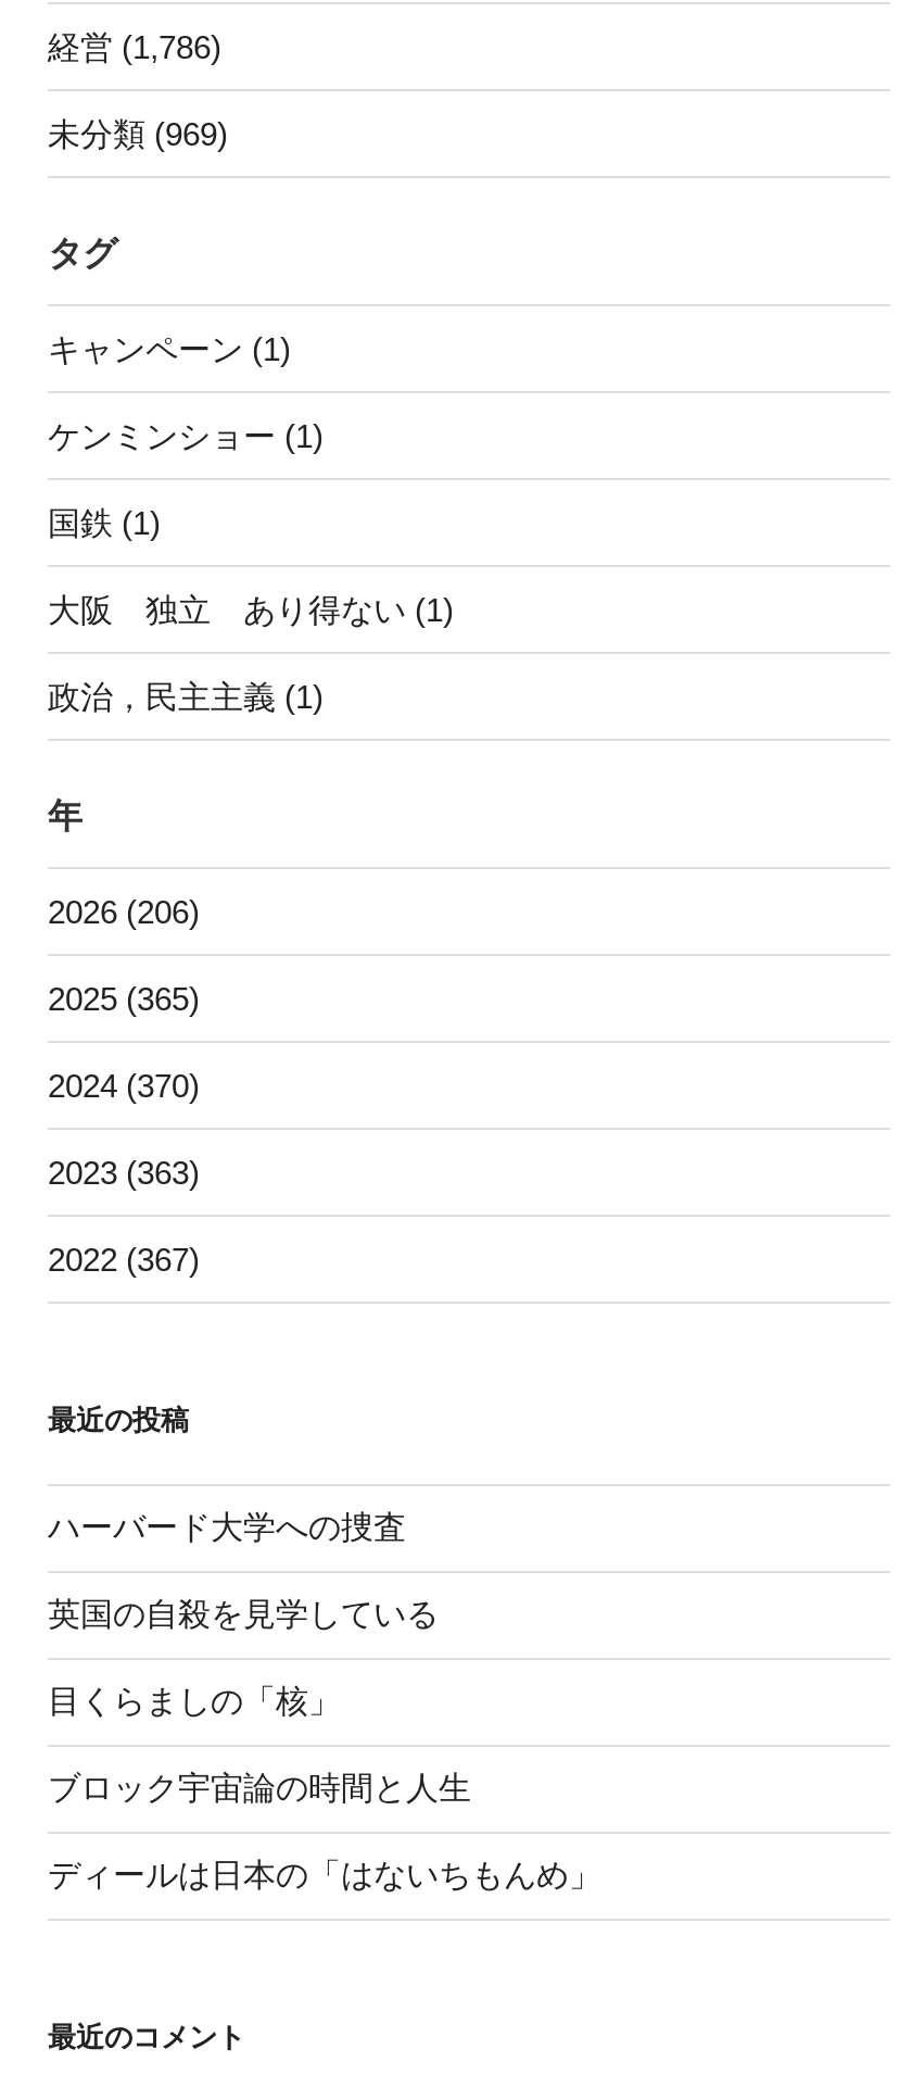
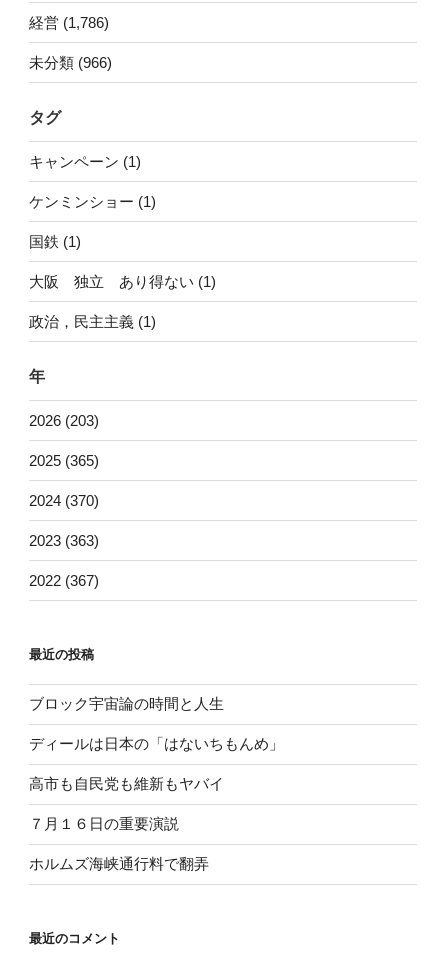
- 未分類 (969)
+ 未分類 (966)

- 2026 (206)
+ 2026 (203)

- ハーバード大学への捜査
- 英国の自殺を見学している
- 目くらましの「核」

moved up: ブロック宇宙論の時間と人生 | ディールは日本の「はないちもんめ」

+ 高市も自民党も維新もヤバイ
+ ７月１６日の重要演説
+ ホルムズ海峡通行料で翻弄
